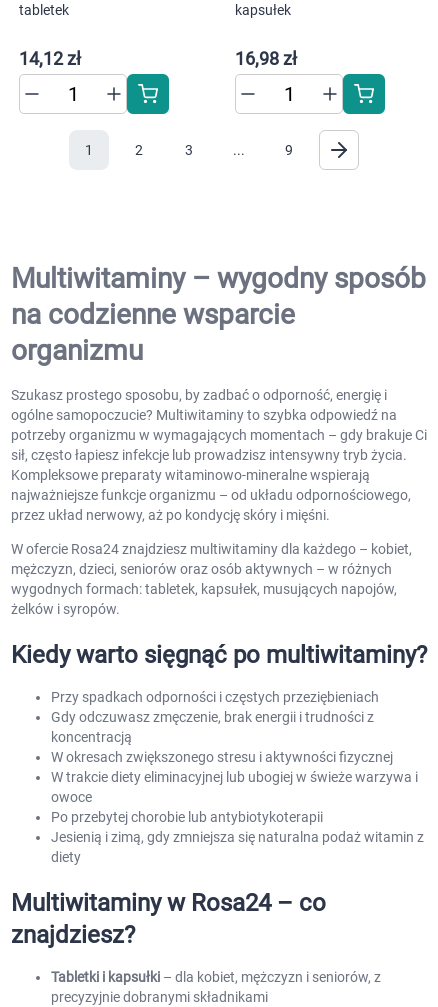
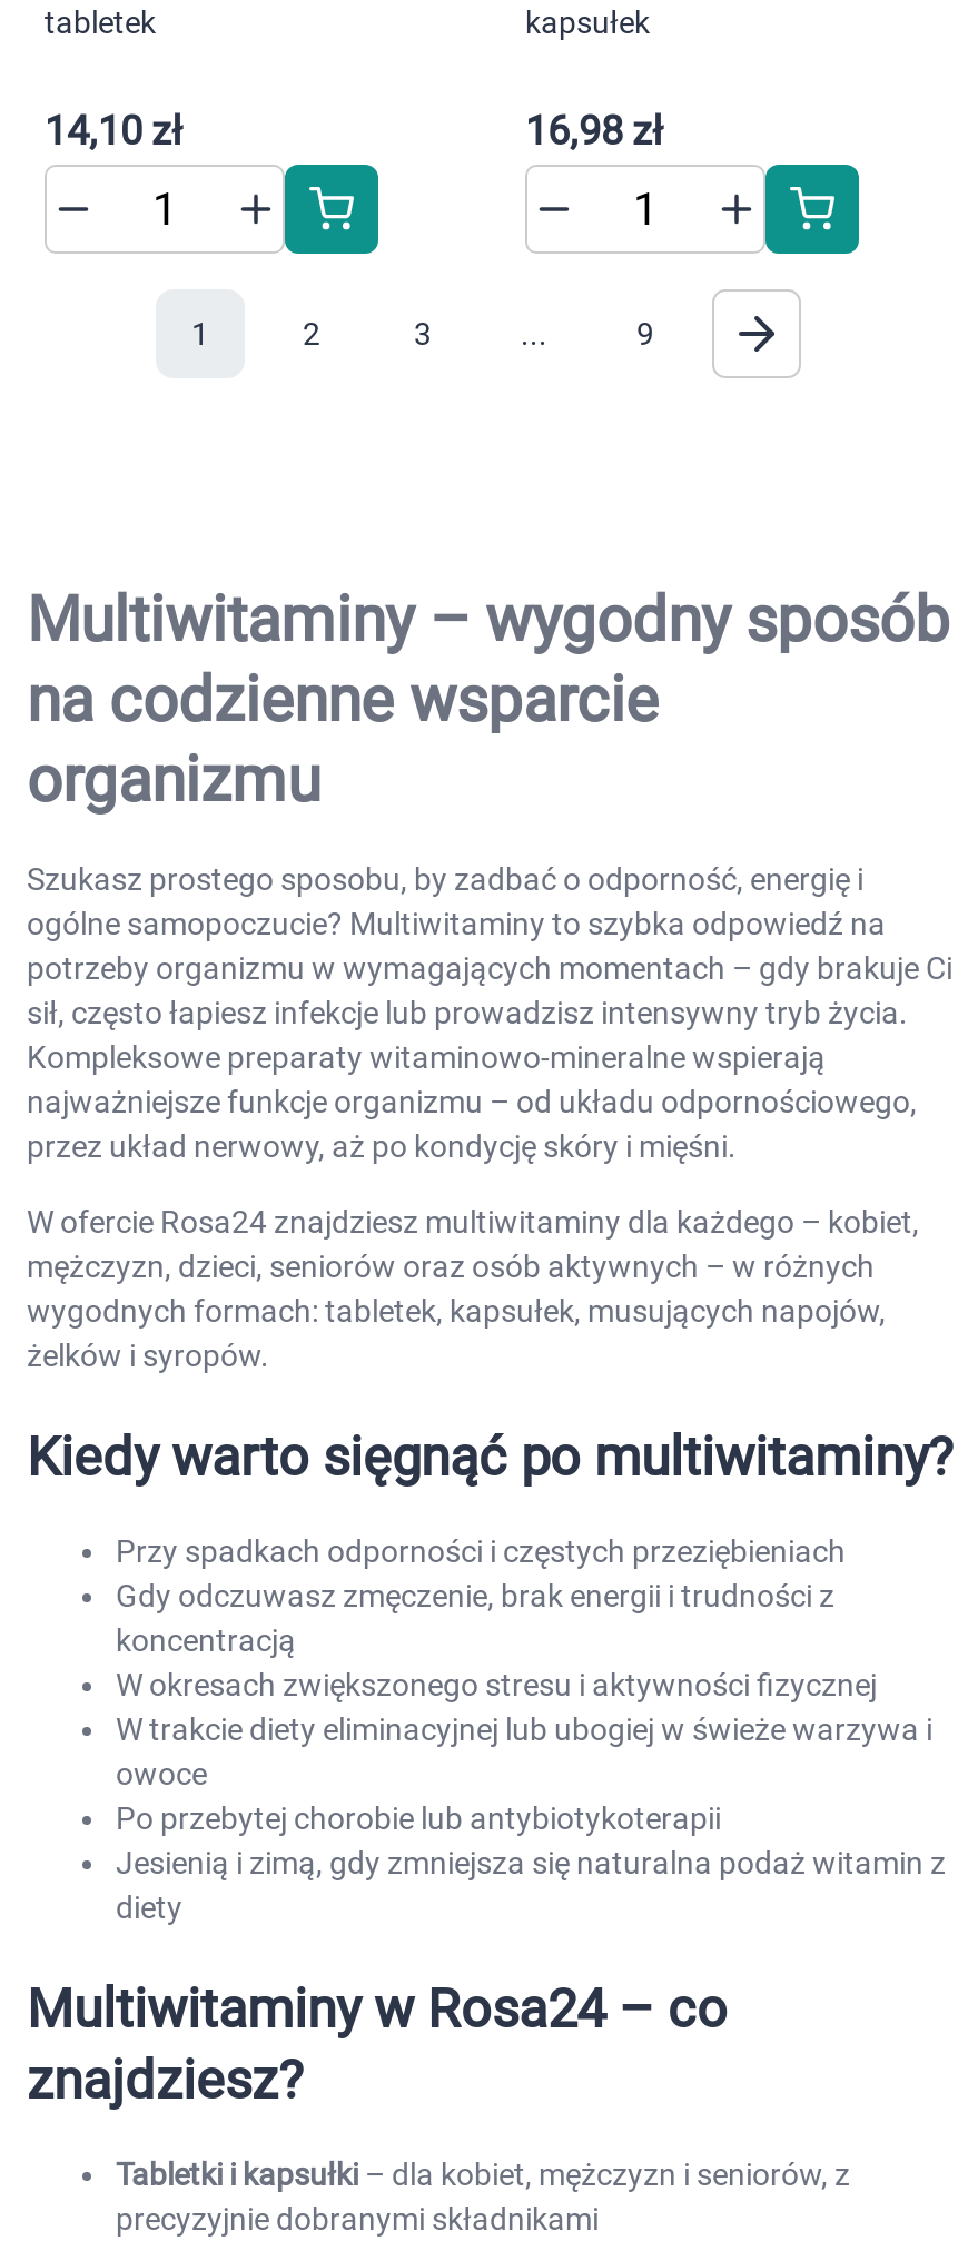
- 14,12 zł
+ 14,10 zł
